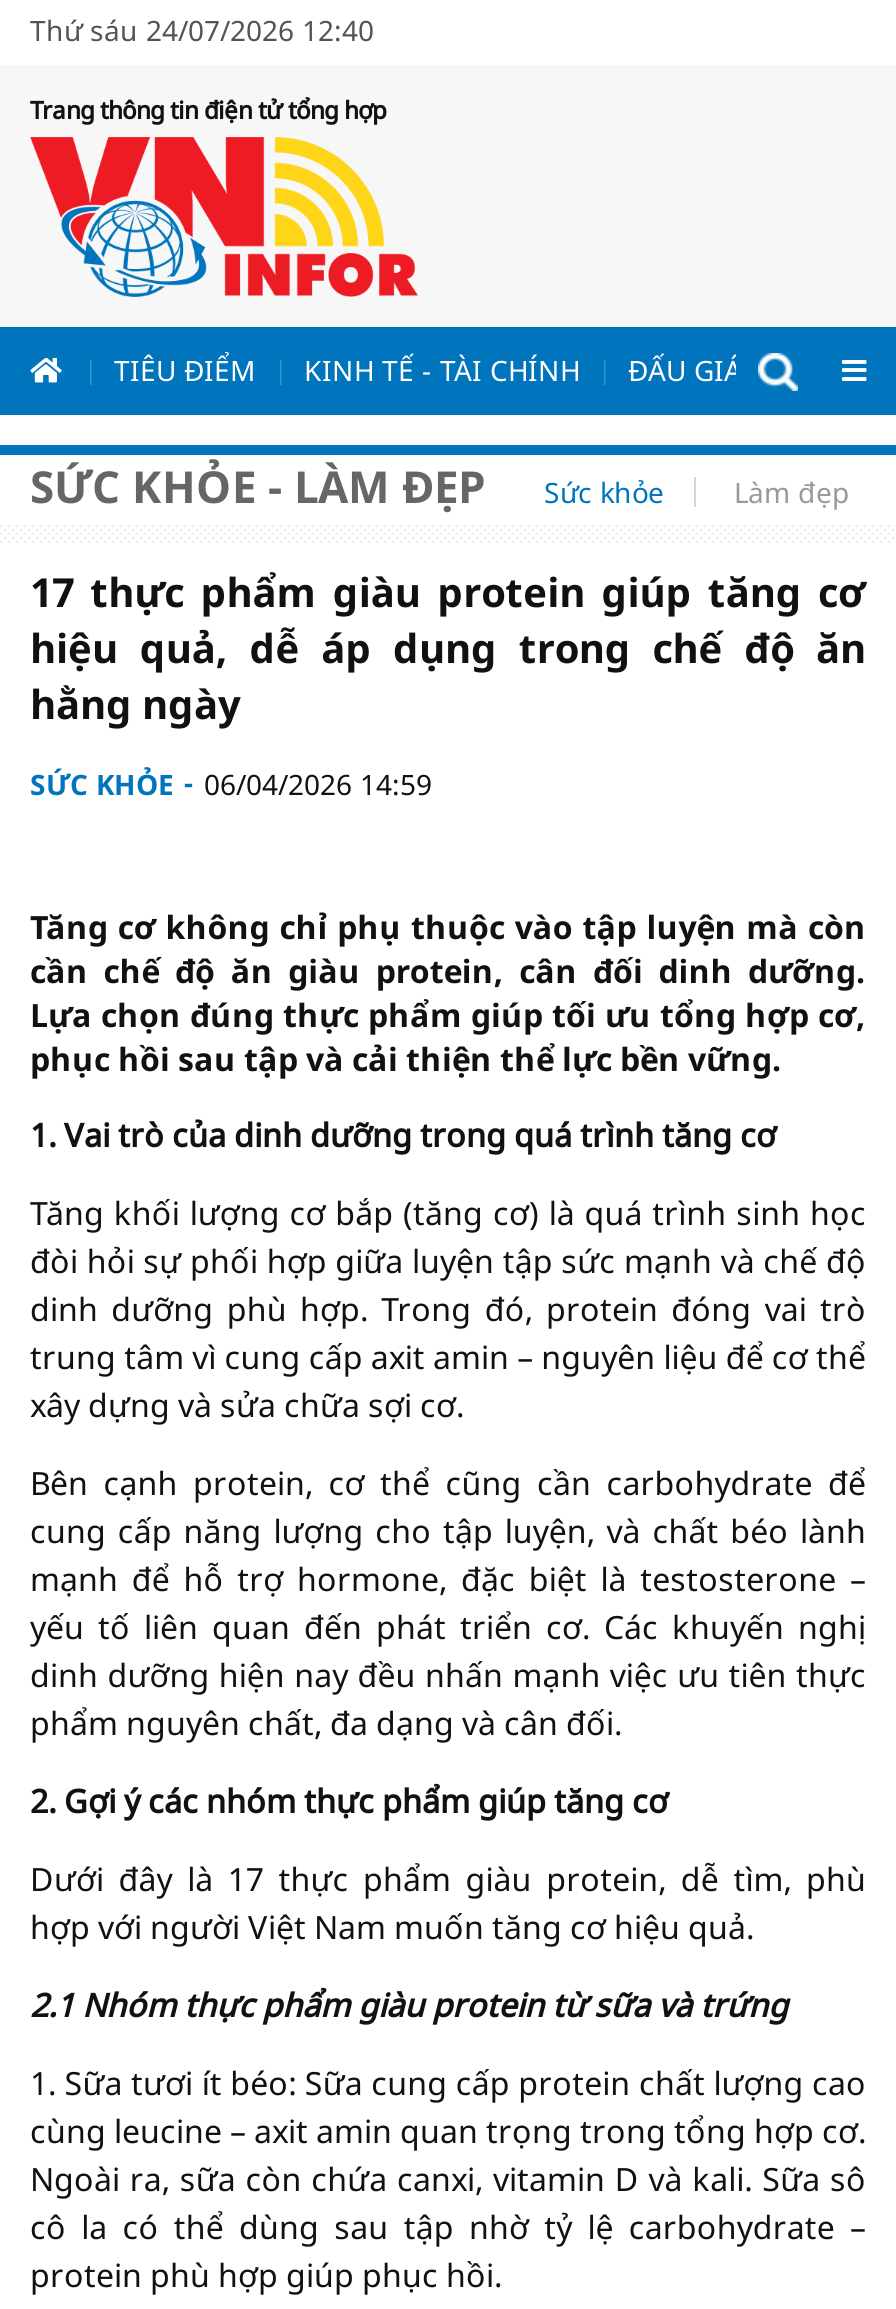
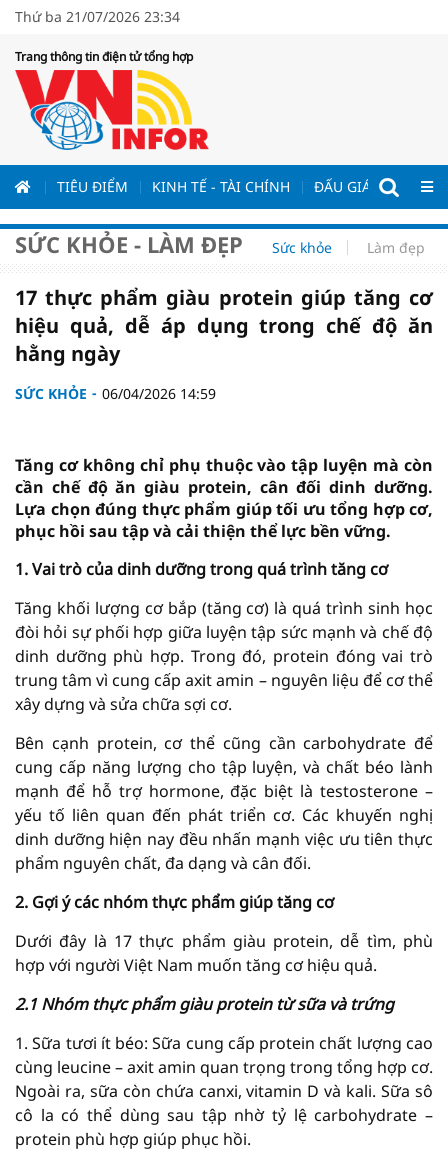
- Thứ sáu 24/07/2026 12:40
+ Thứ ba 21/07/2026 23:34
